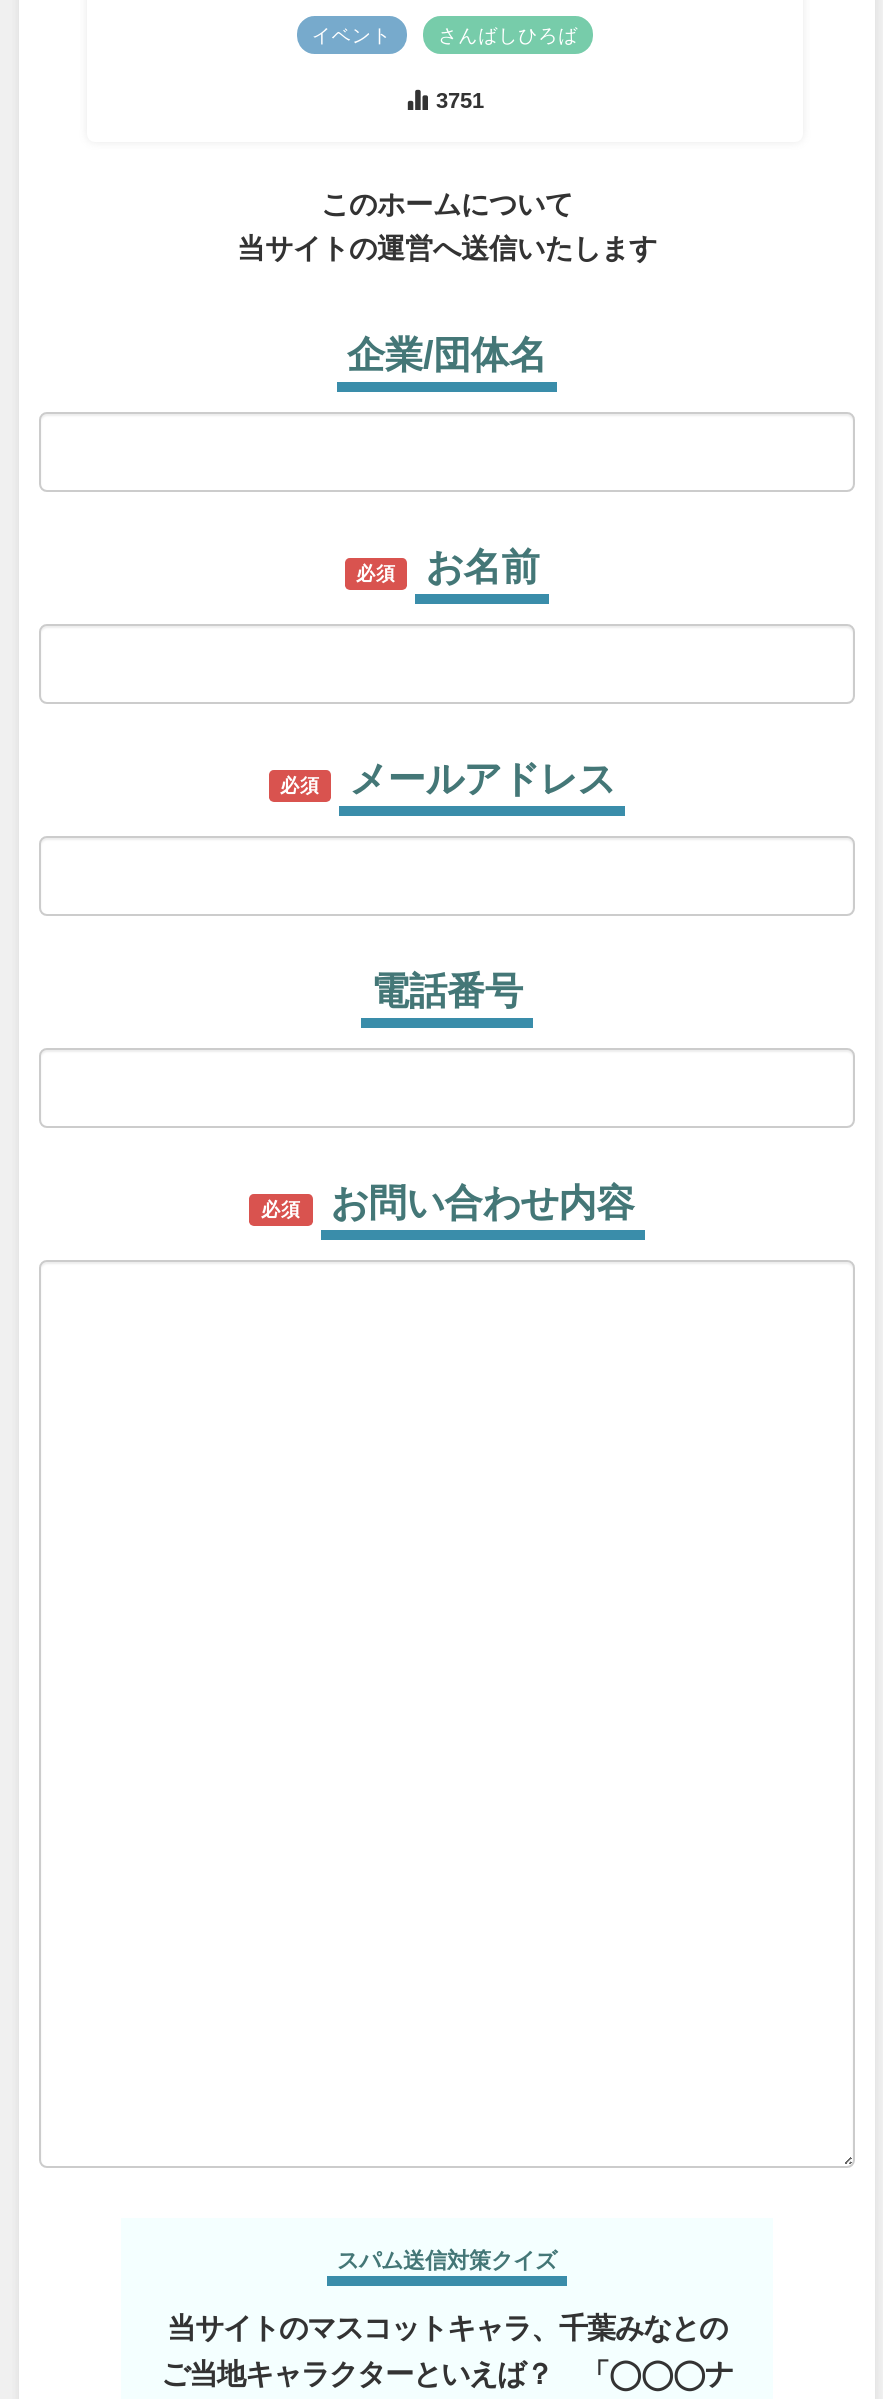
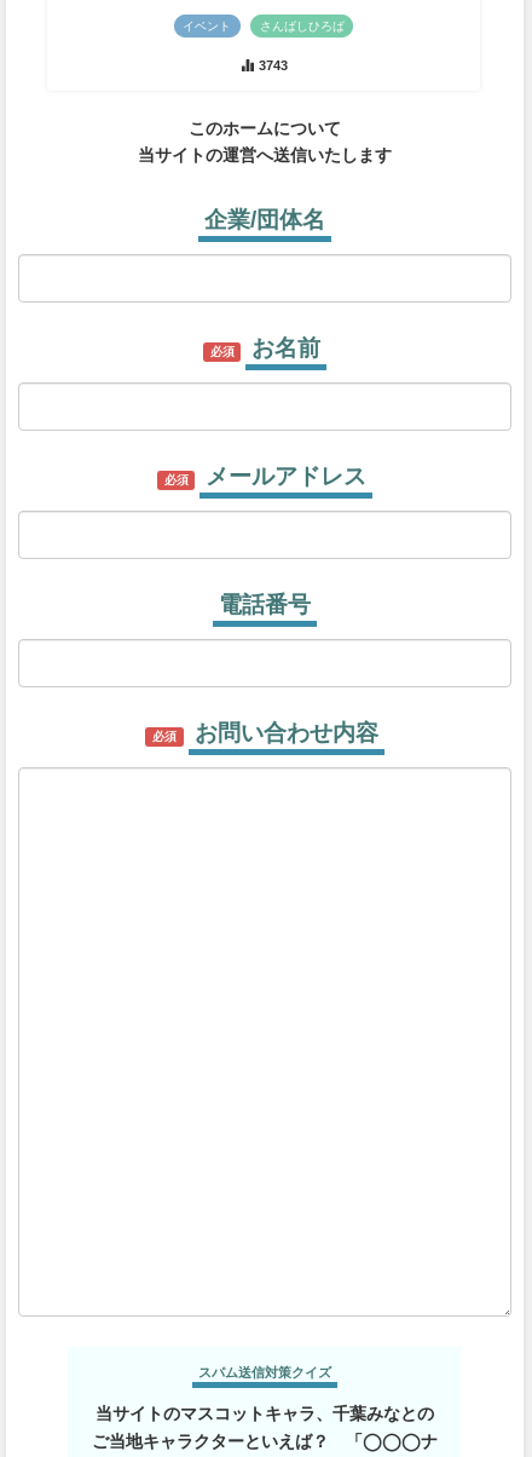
- 3751
+ 3743
